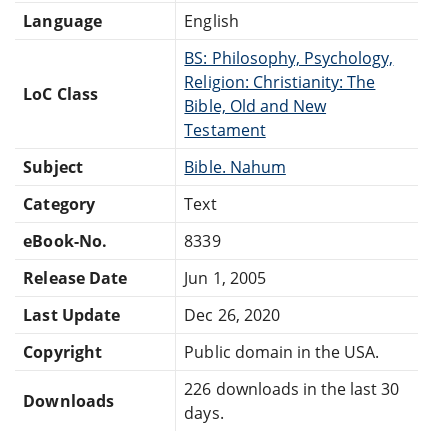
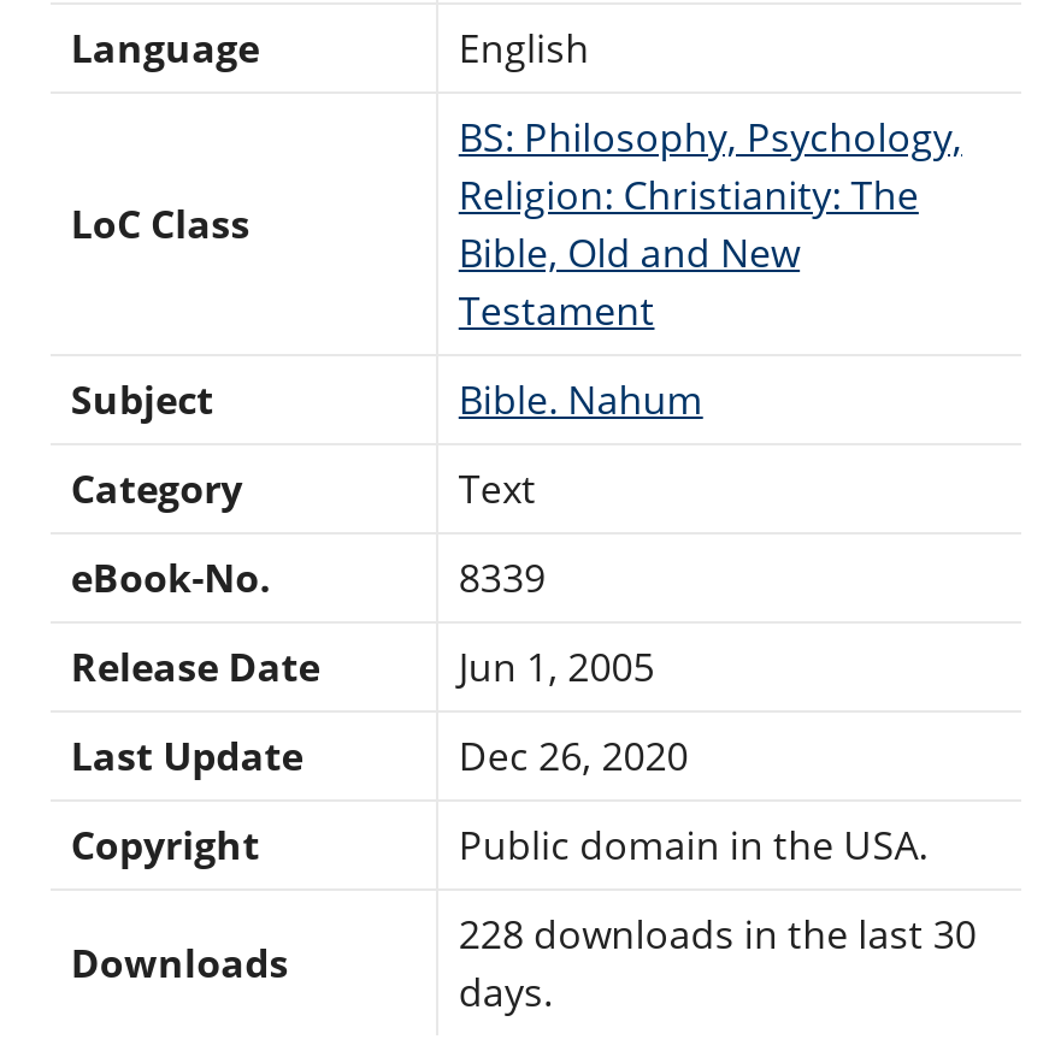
- 226 downloads in the last 30
+ 228 downloads in the last 30
